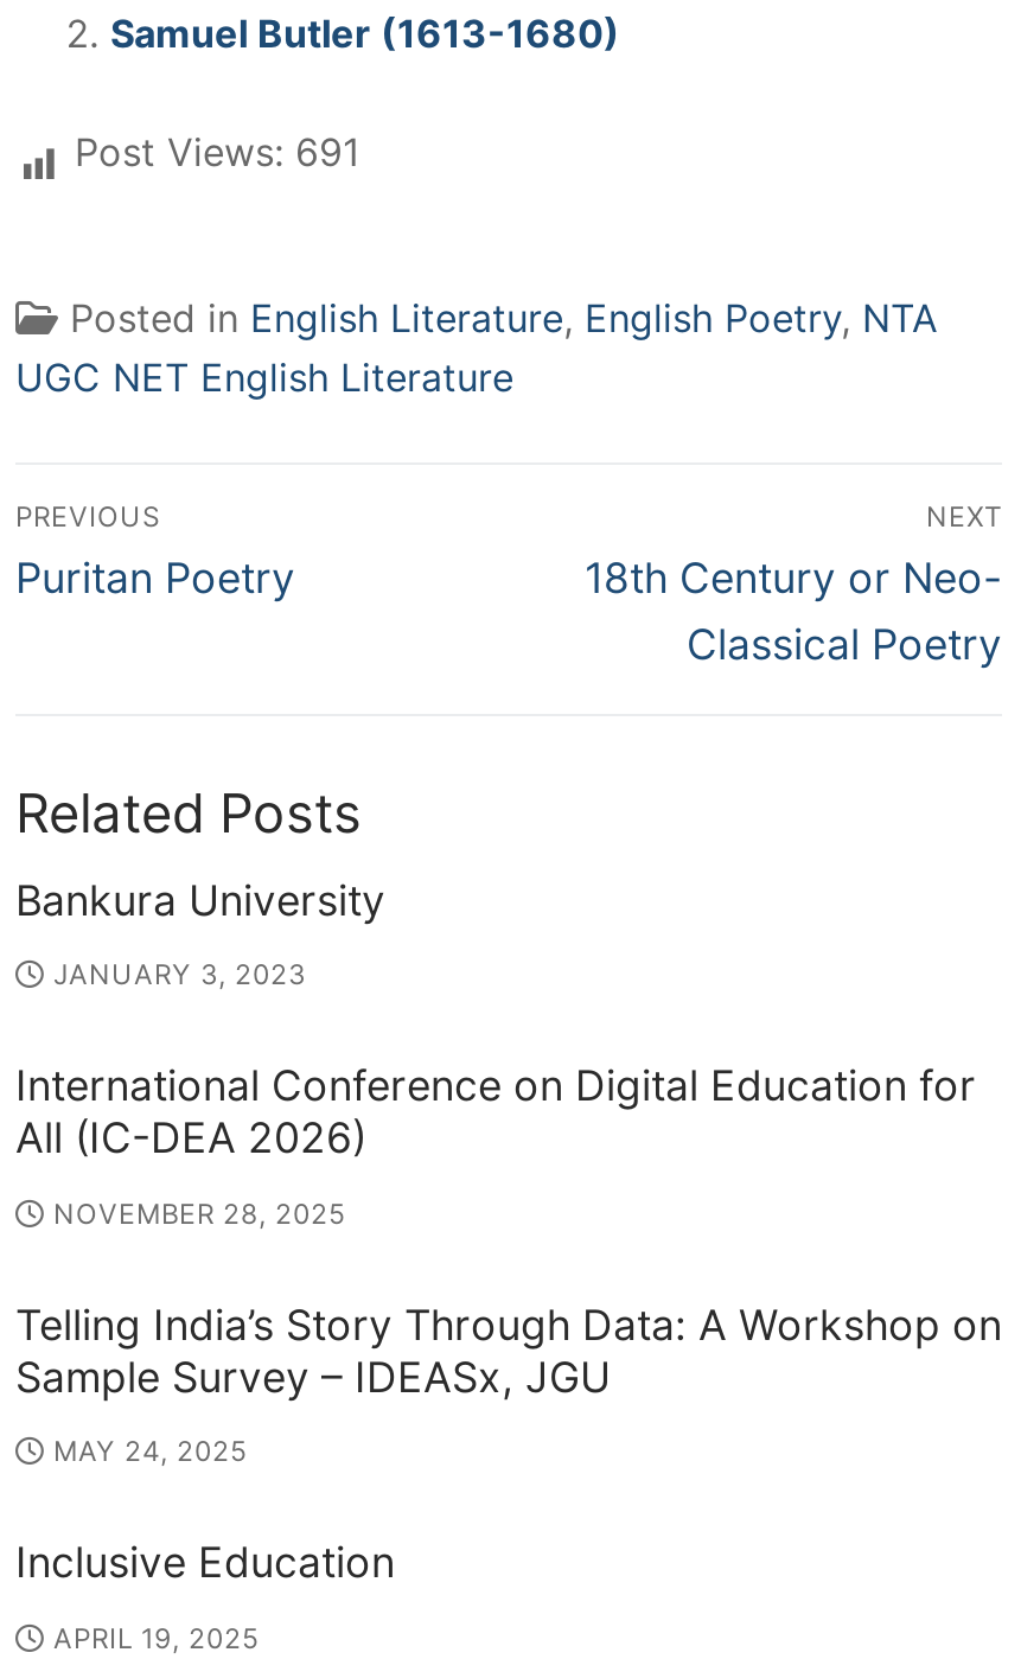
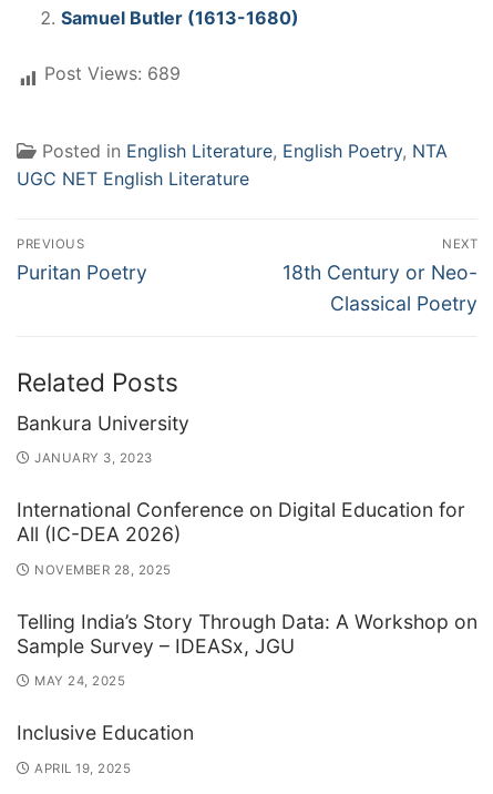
- Post Views: 691
+ Post Views: 689
